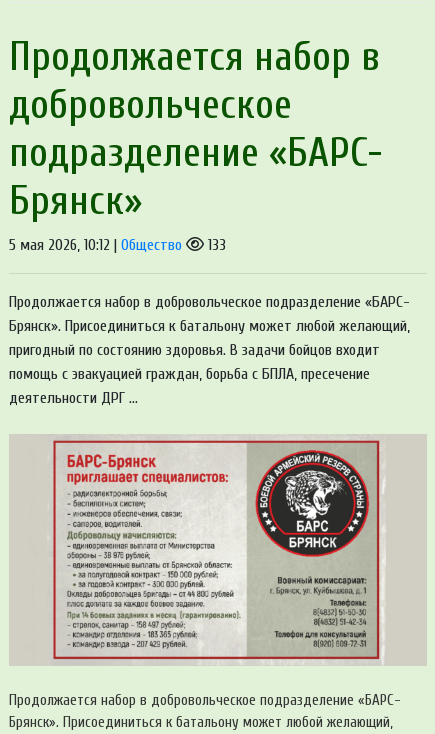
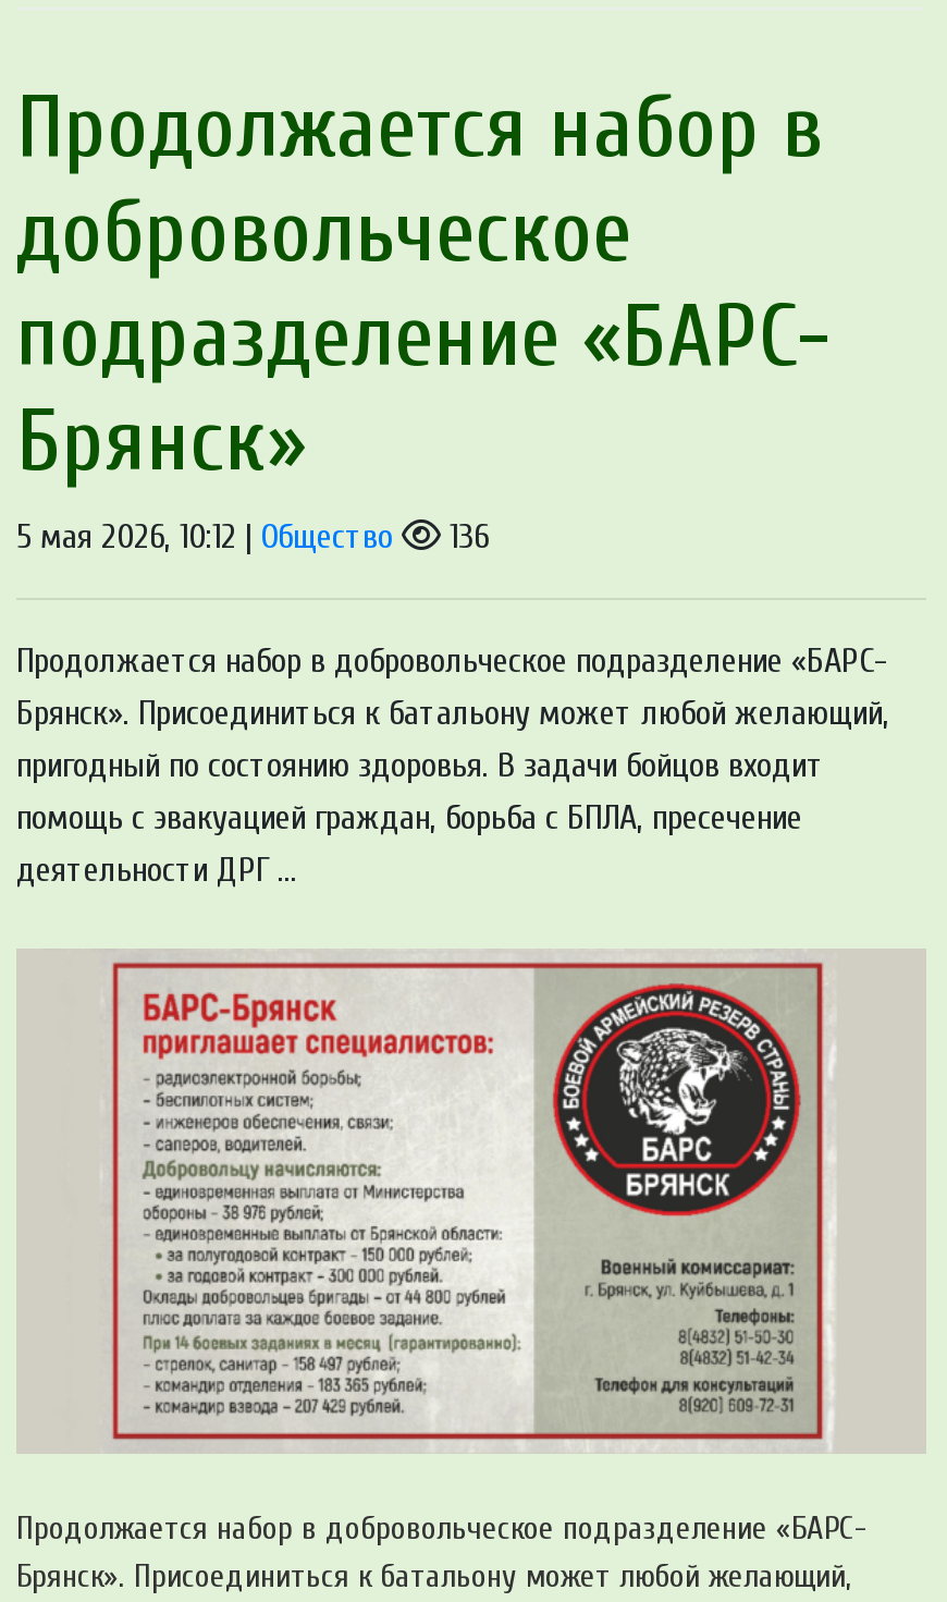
- 133
+ 136
